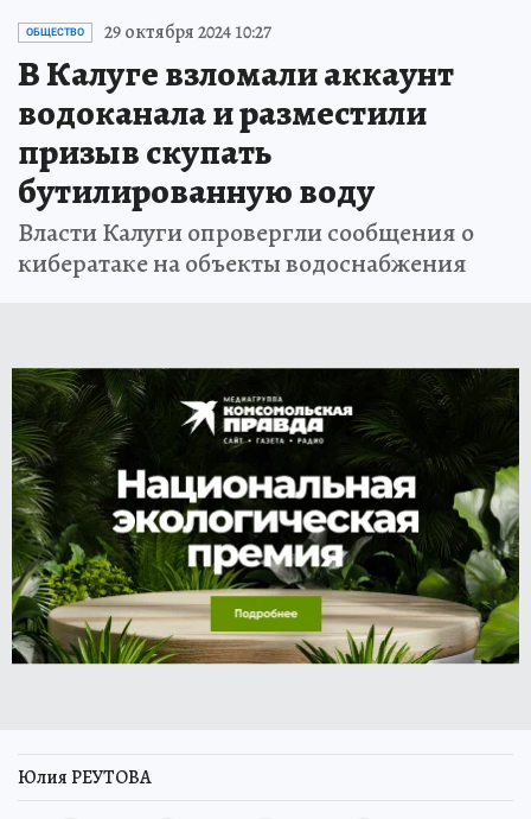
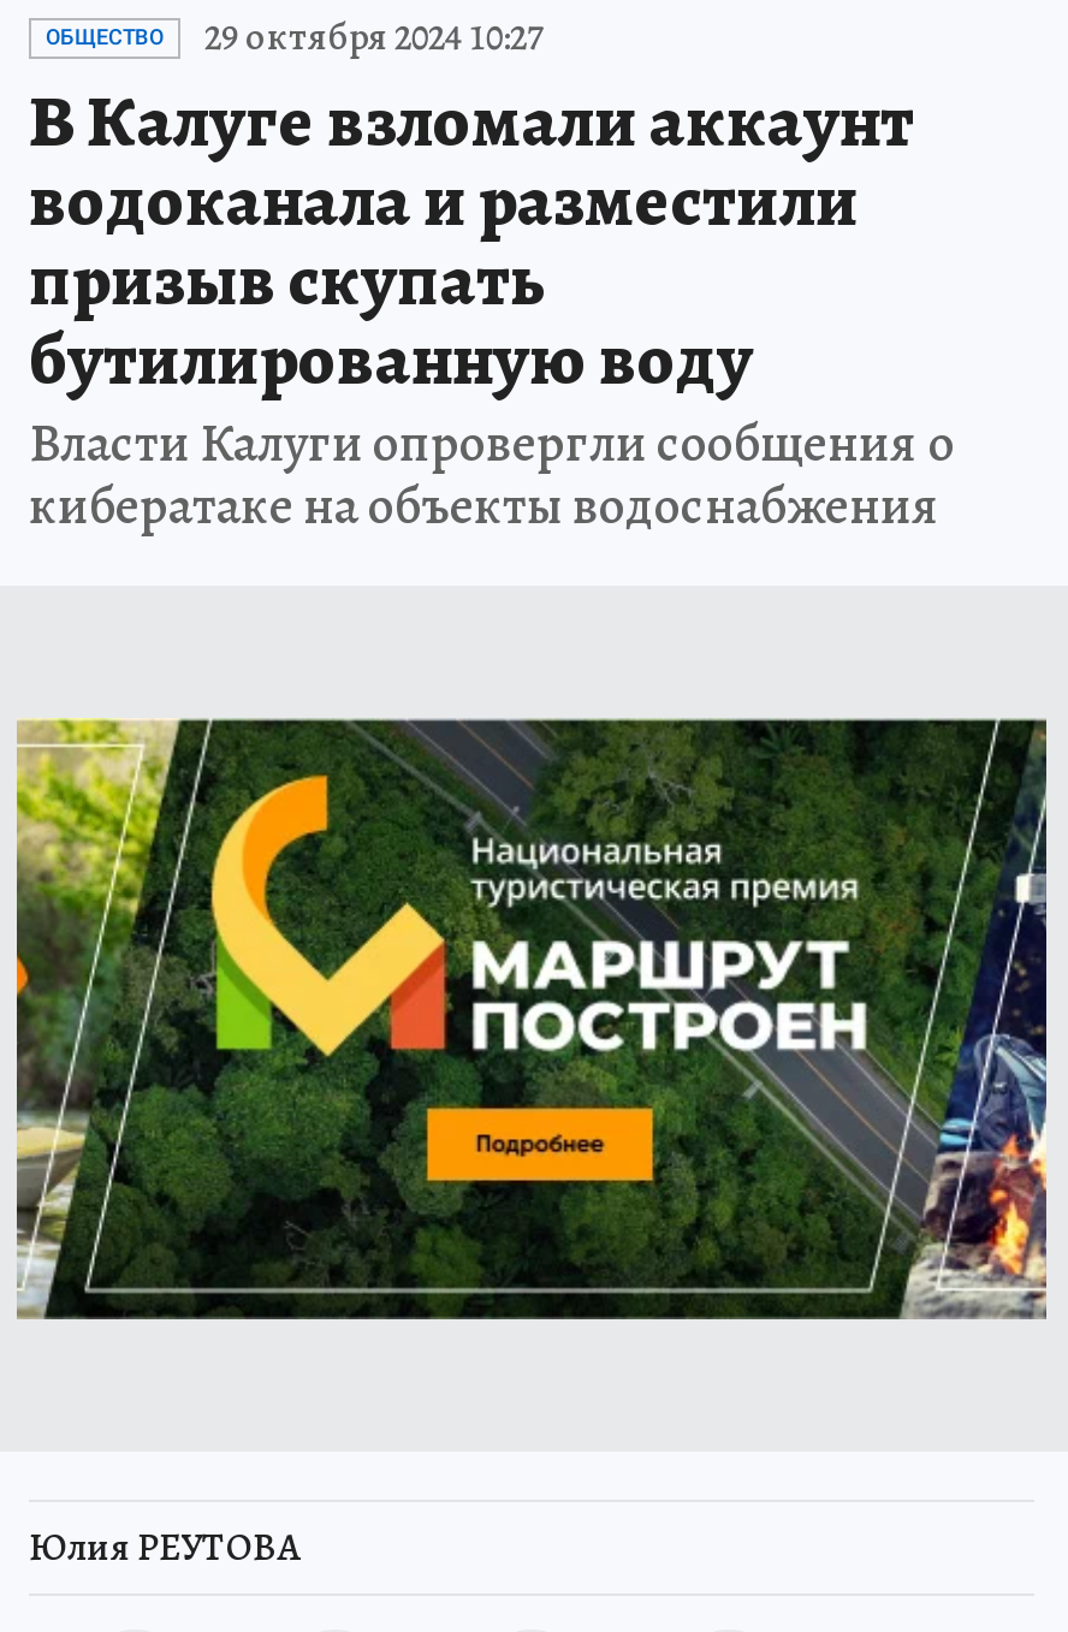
- [image]
+ [image]
